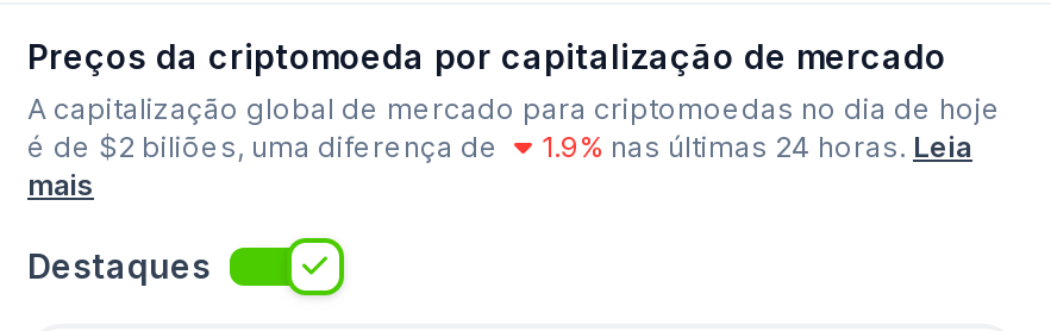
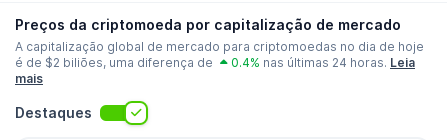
- 1.9% nas últimas 24 horas. Leia
+ 0.4% nas últimas 24 horas. Leia
